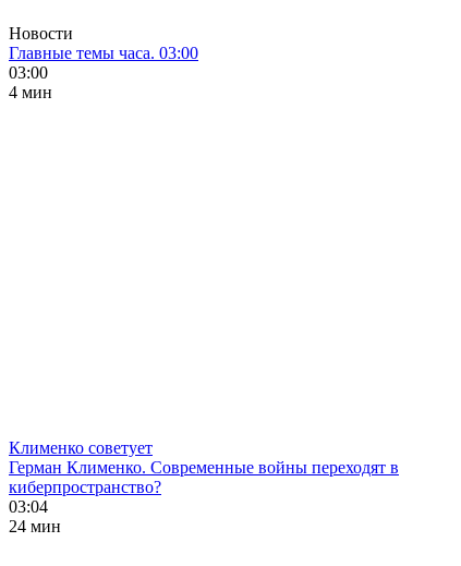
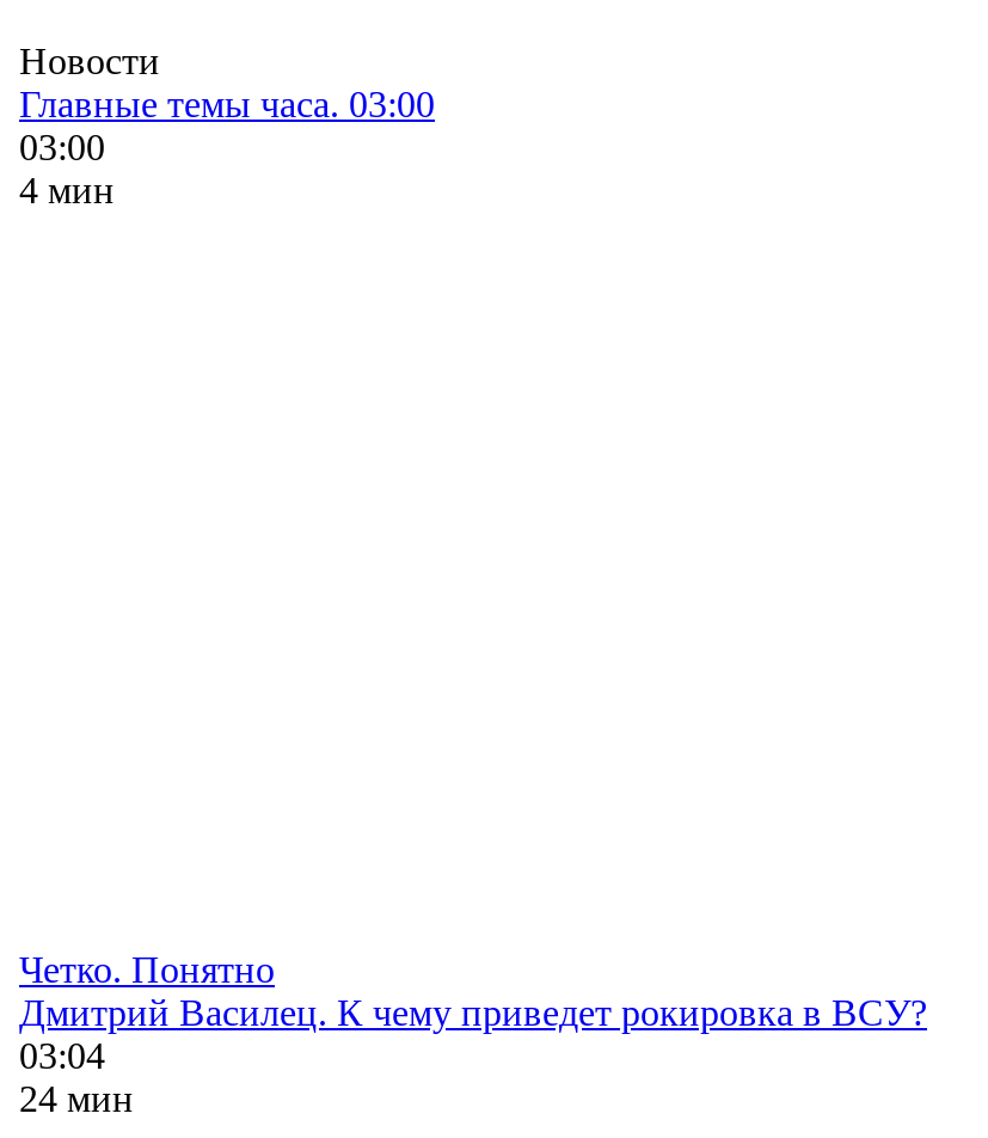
- Клименко советует
- Герман Клименко. Современные войны переходят в
- киберпространство?
+ Четко. Понятно
+ Дмитрий Василец. К чему приведет рокировка в ВСУ?
